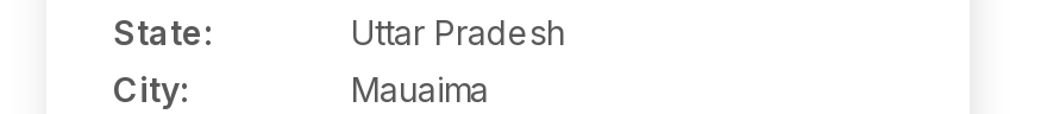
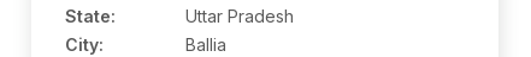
- Mauaima
+ Ballia
